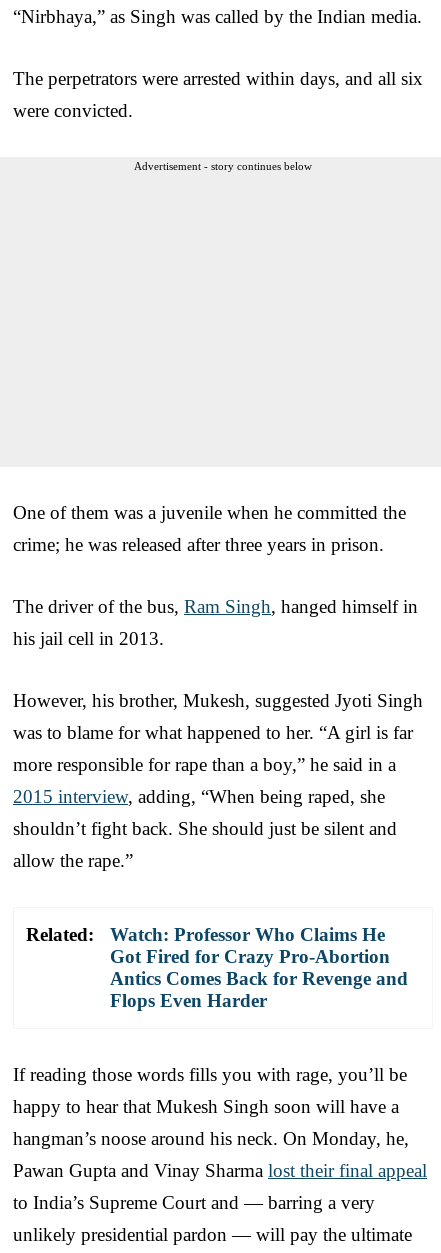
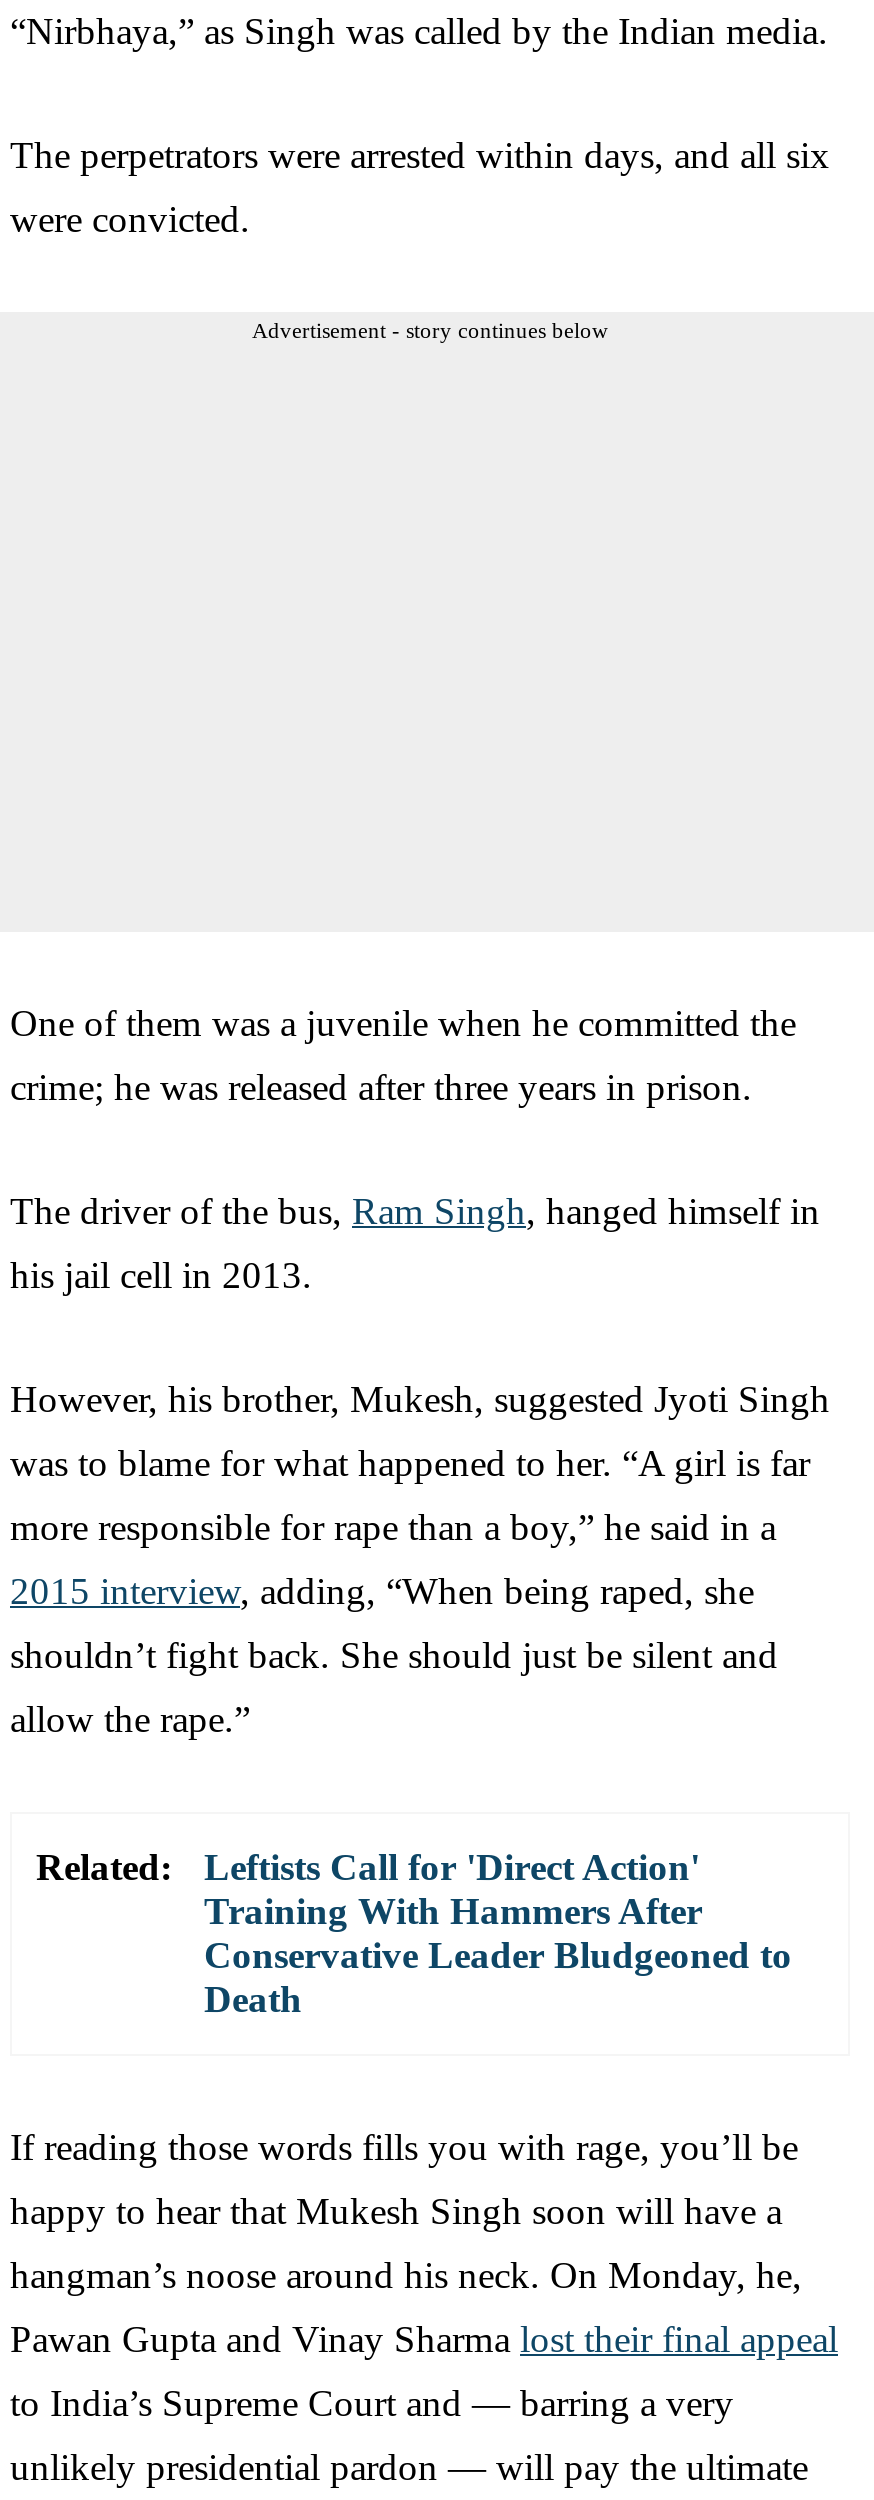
- Watch: Professor Who Claims He
- Got Fired for Crazy Pro-Abortion
- Antics Comes Back for Revenge and
- Flops Even Harder
+ Leftists Call for 'Direct Action'
+ Training With Hammers After
+ Conservative Leader Bludgeoned to
+ Death
